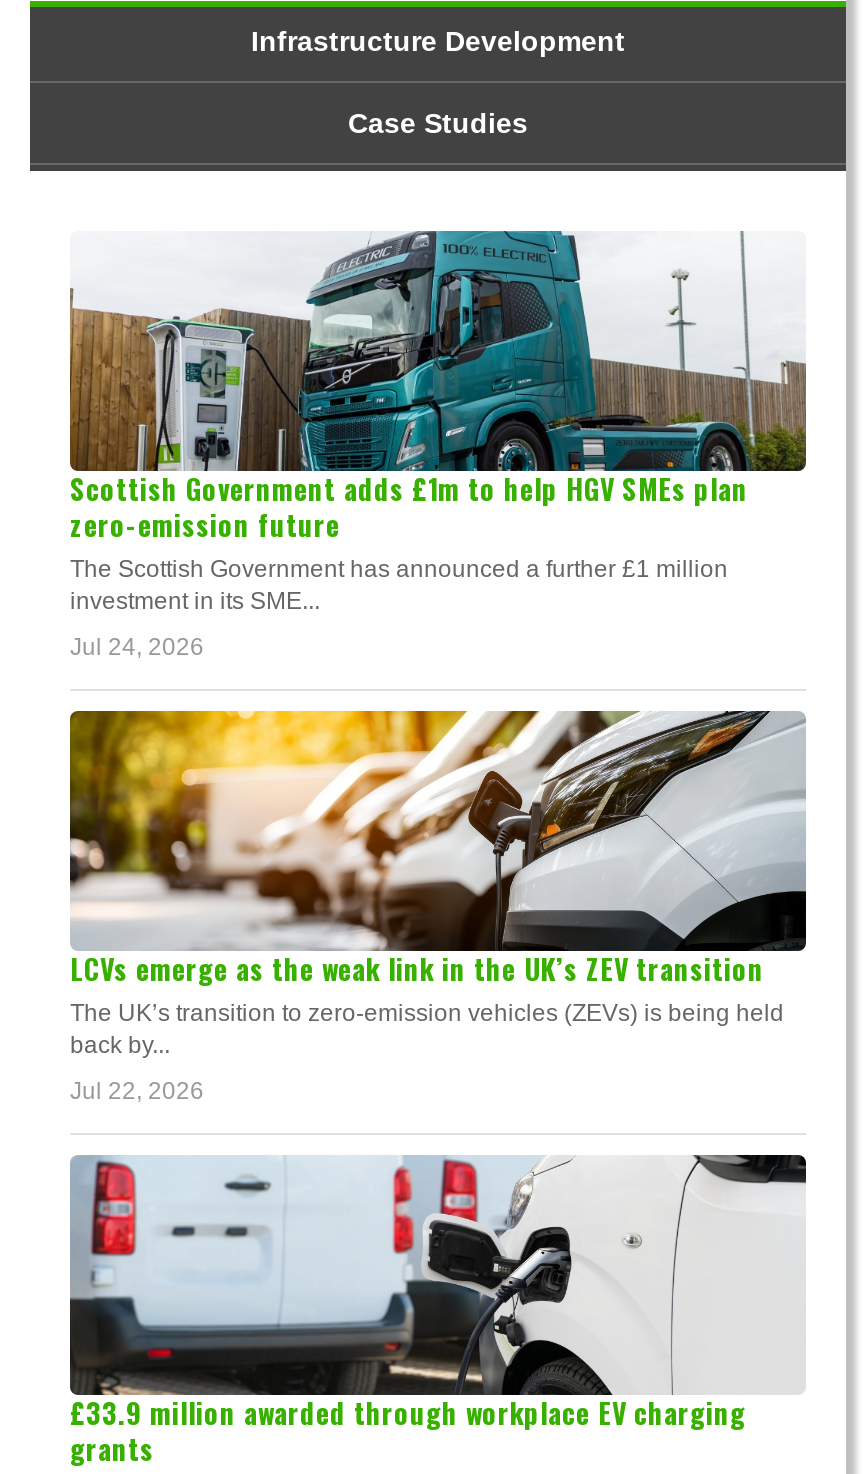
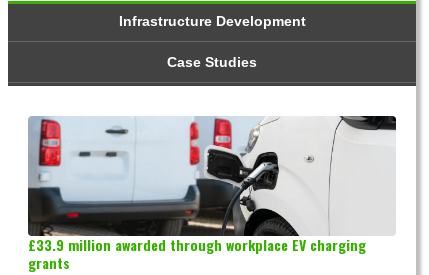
- [image]
- Scottish Government adds £1m to help HGV SMEs plan
- zero-emission future
- The Scottish Government has announced a further £1 million
- investment in its SME...
- Jul 24, 2026

- [image]
- LCVs emerge as the weak link in the UK’s ZEV transition
- The UK’s transition to zero-emission vehicles (ZEVs) is being held
- back by...
- Jul 22, 2026
